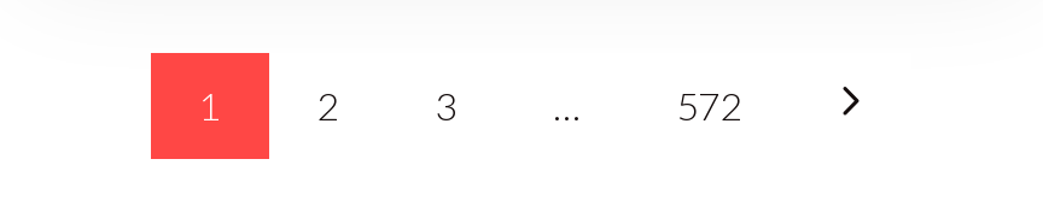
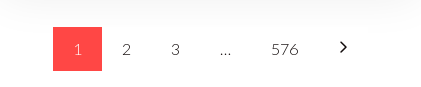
- 572
+ 576
